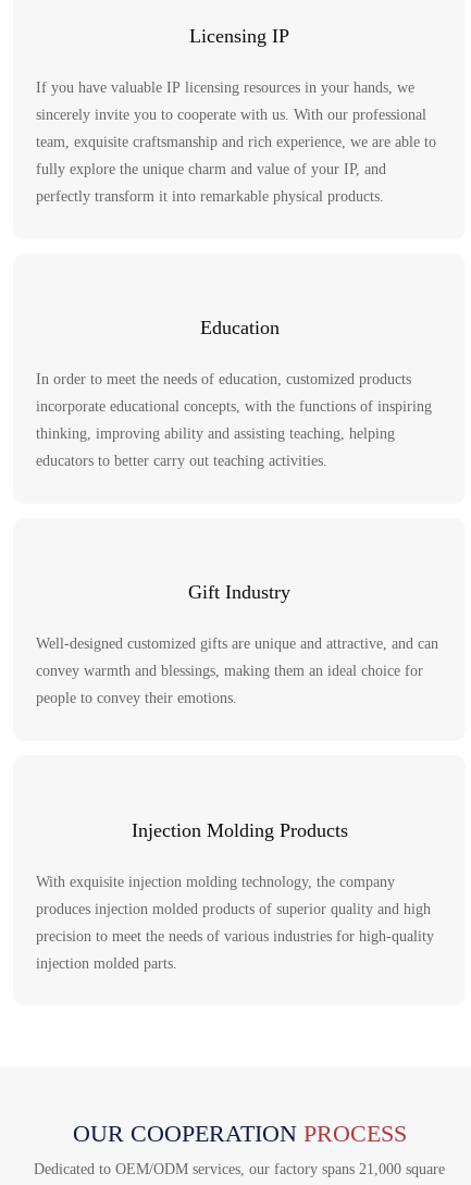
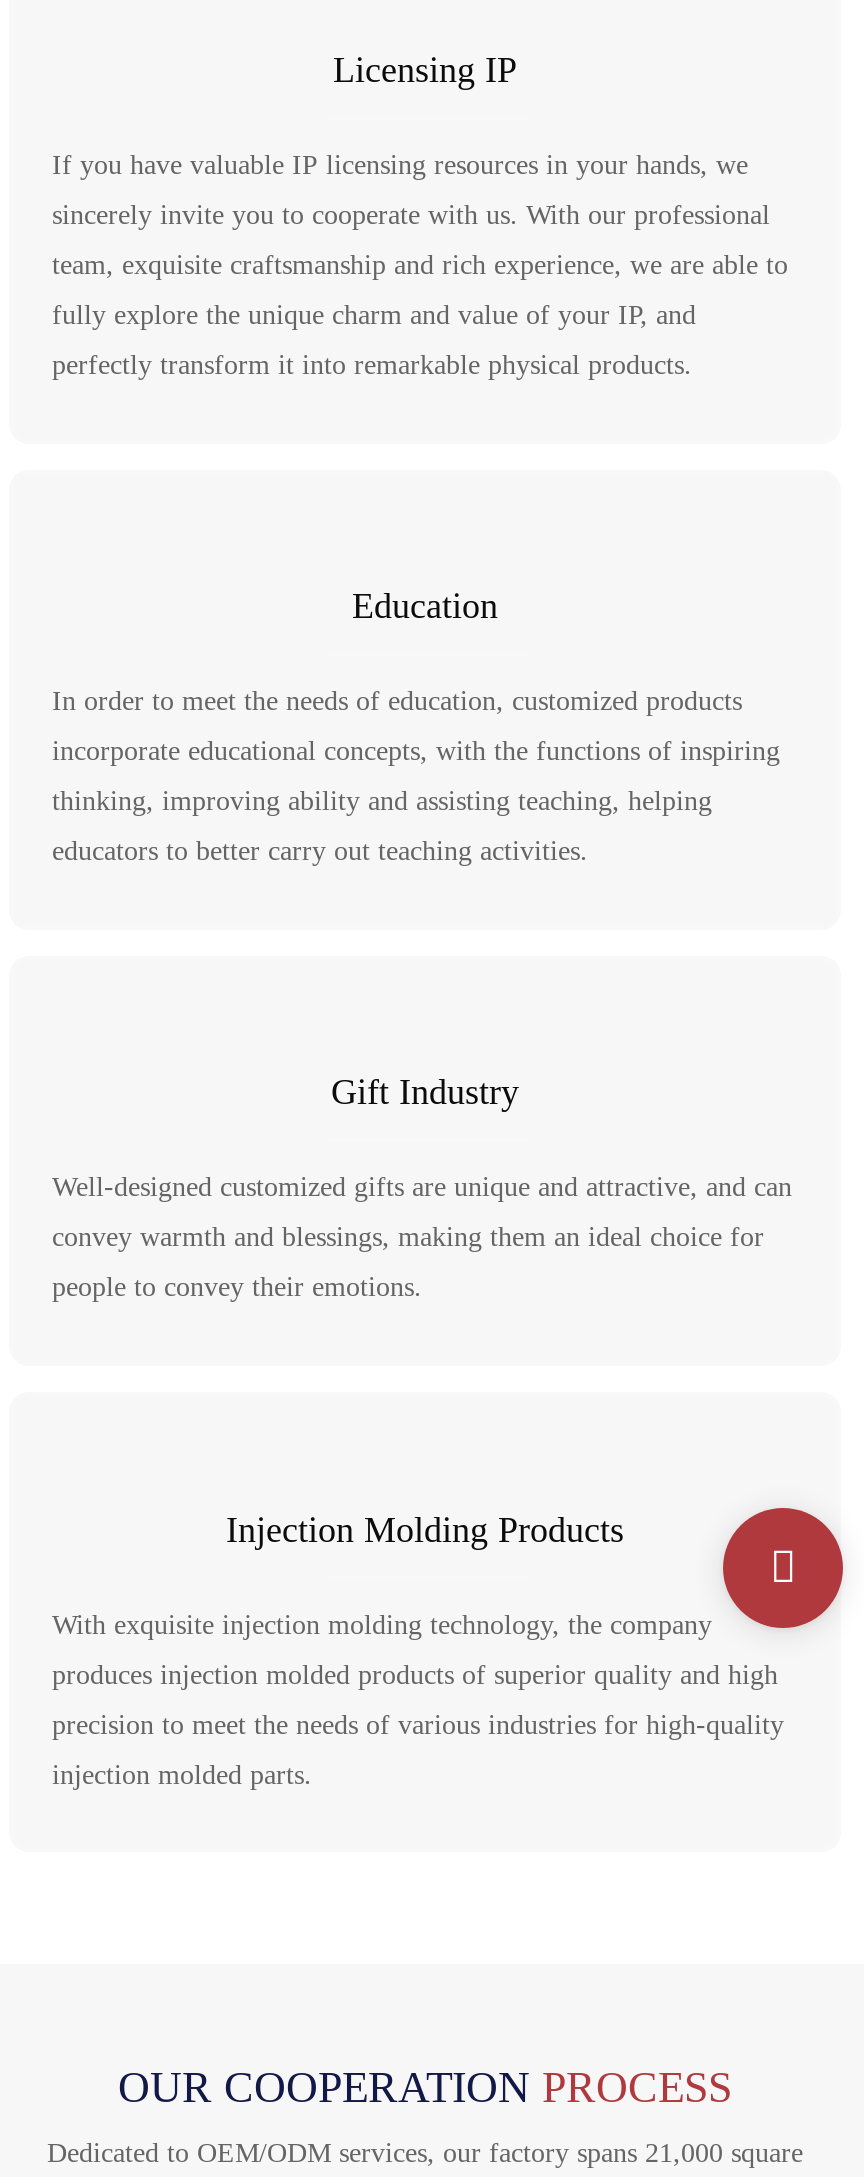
+ [image]
